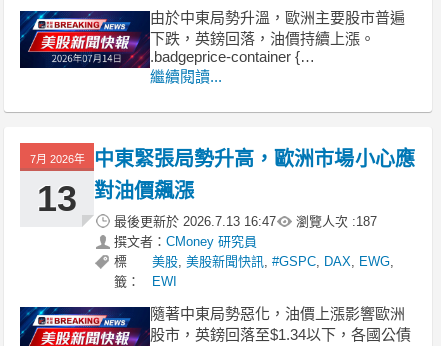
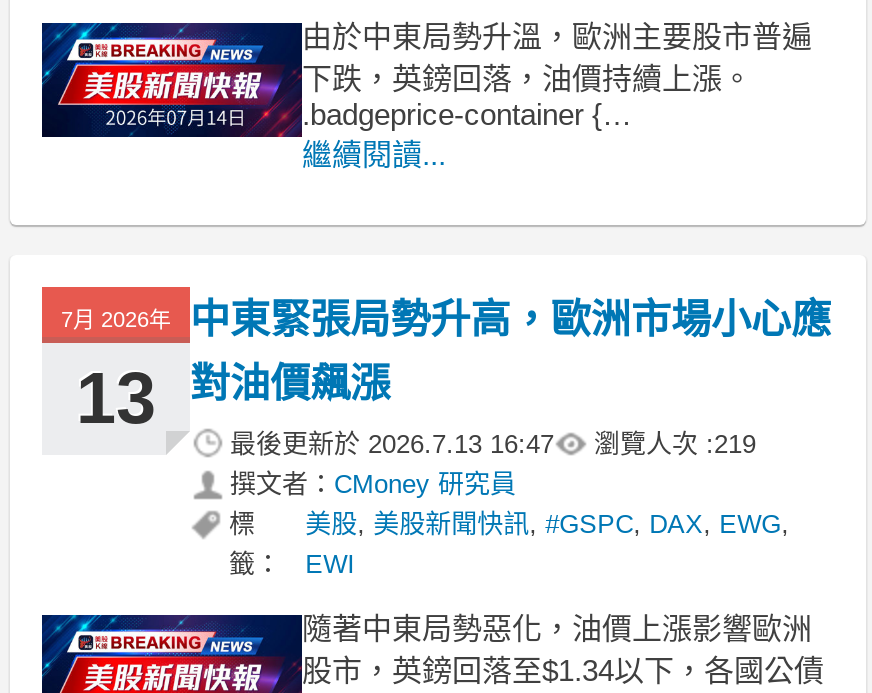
- 最後更新於2026.7.13 16:47 瀏覽人次 : 187
+ 最後更新於2026.7.13 16:47 瀏覽人次 : 219
